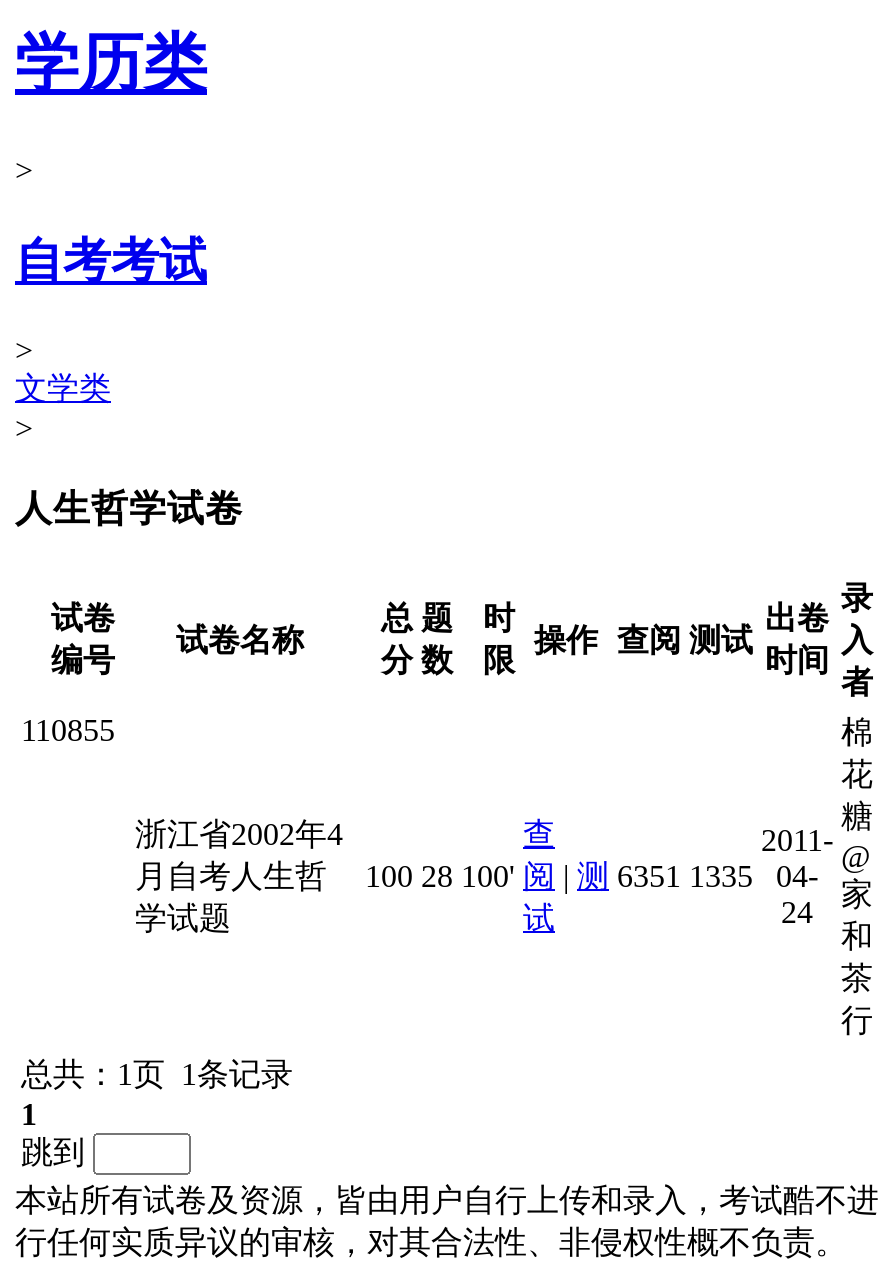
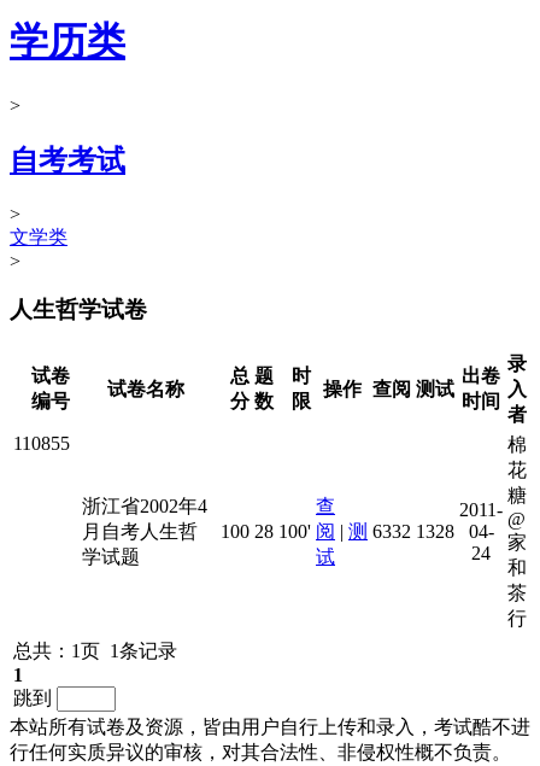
- 6351 1335
+ 6332 1328
